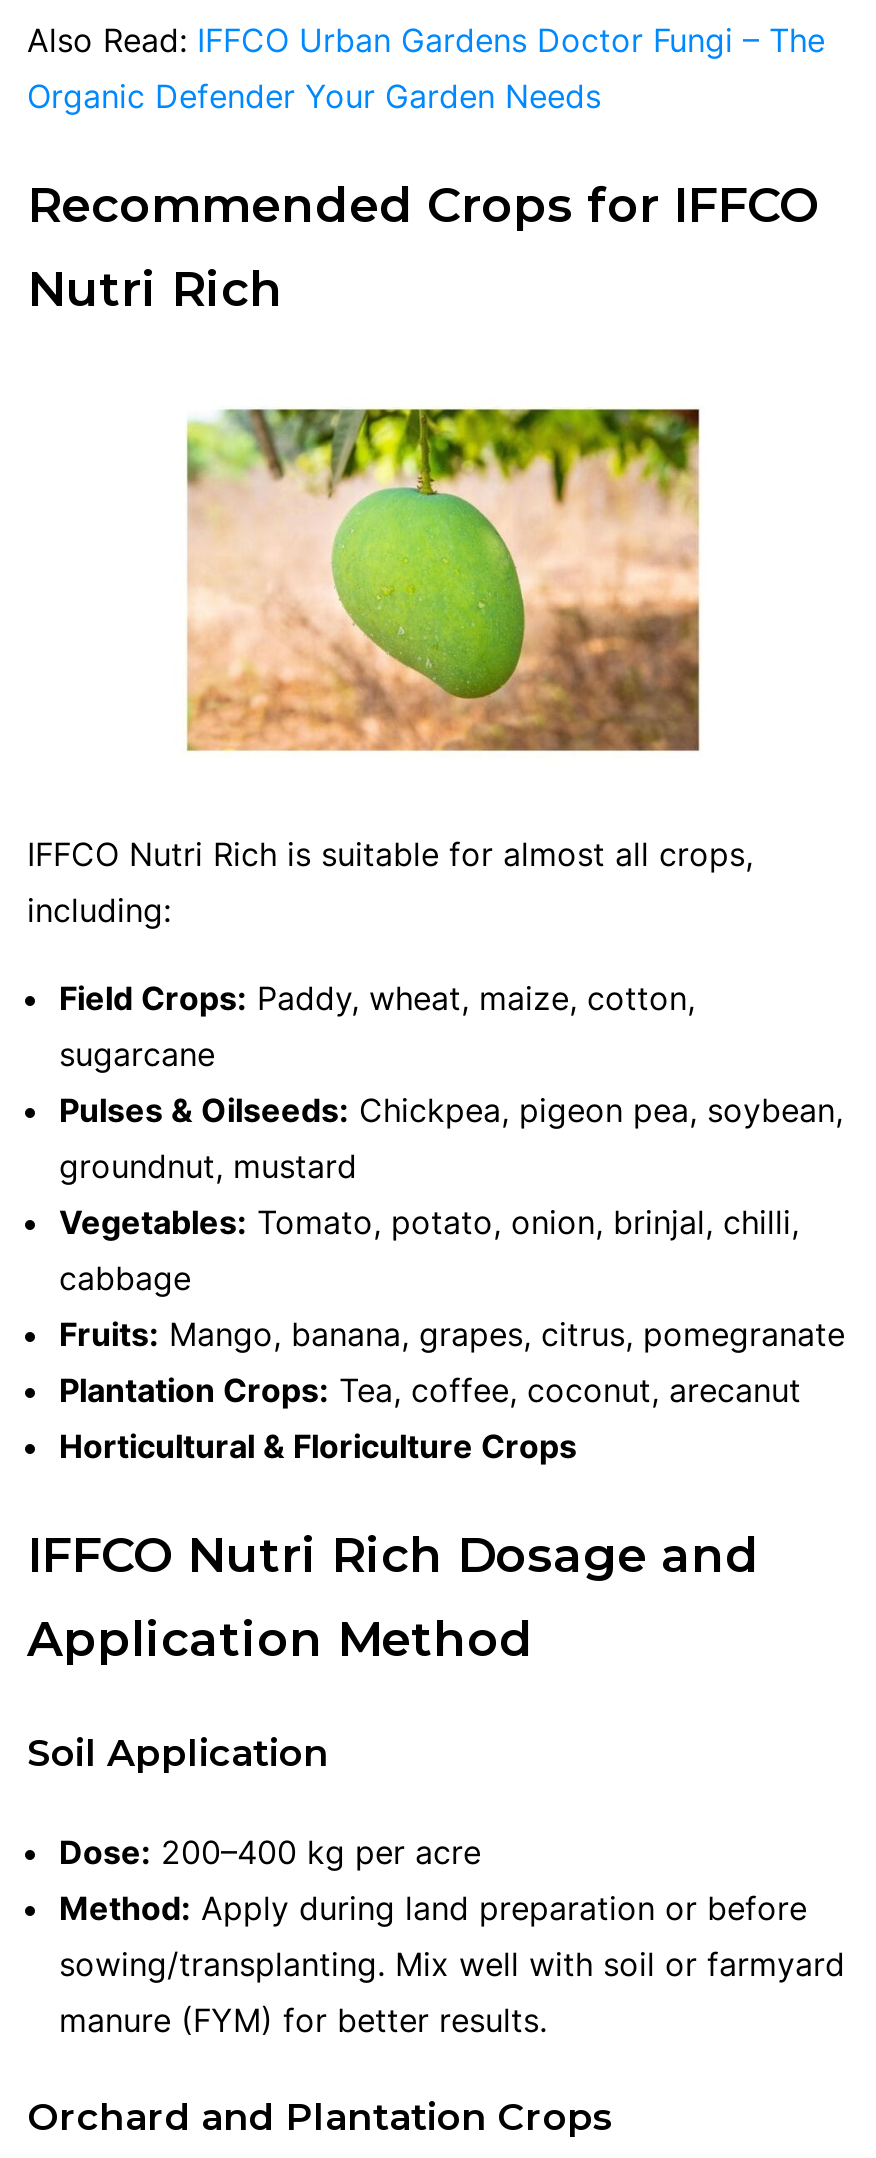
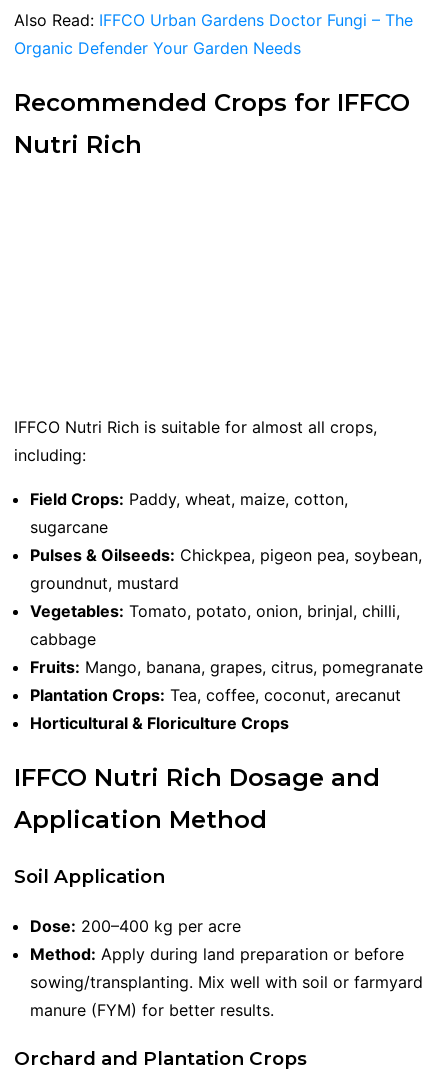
- [image]
